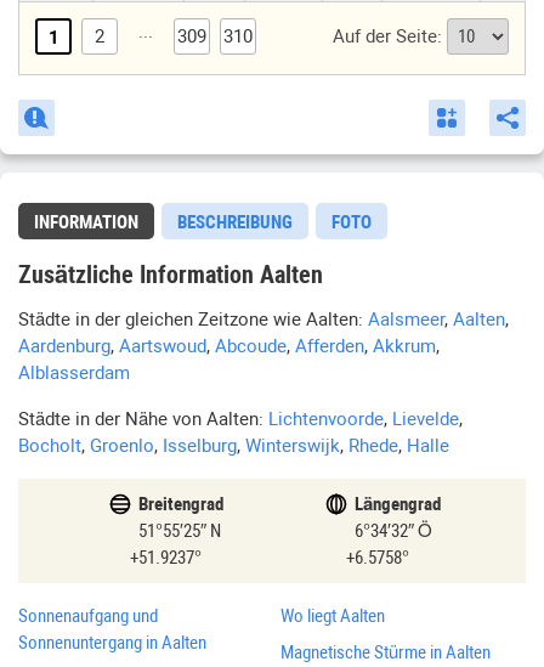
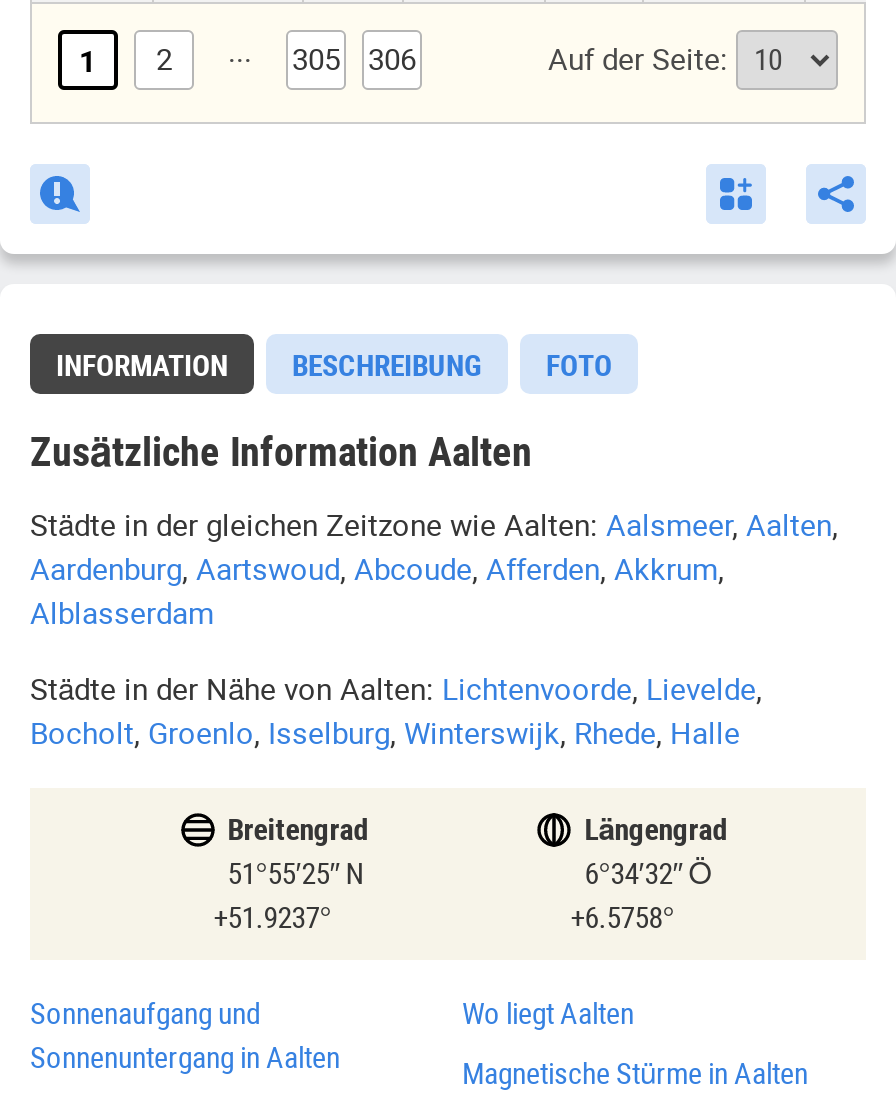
- 309
+ 305

- 310
+ 306
